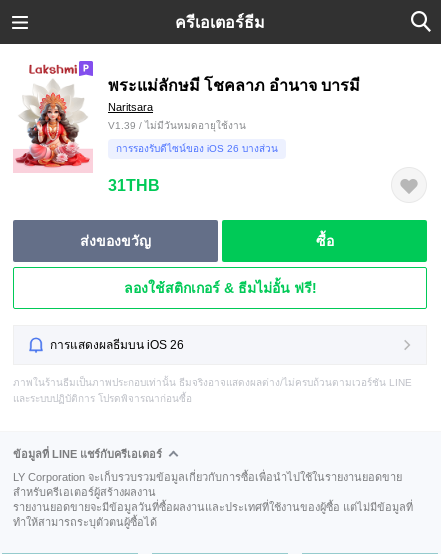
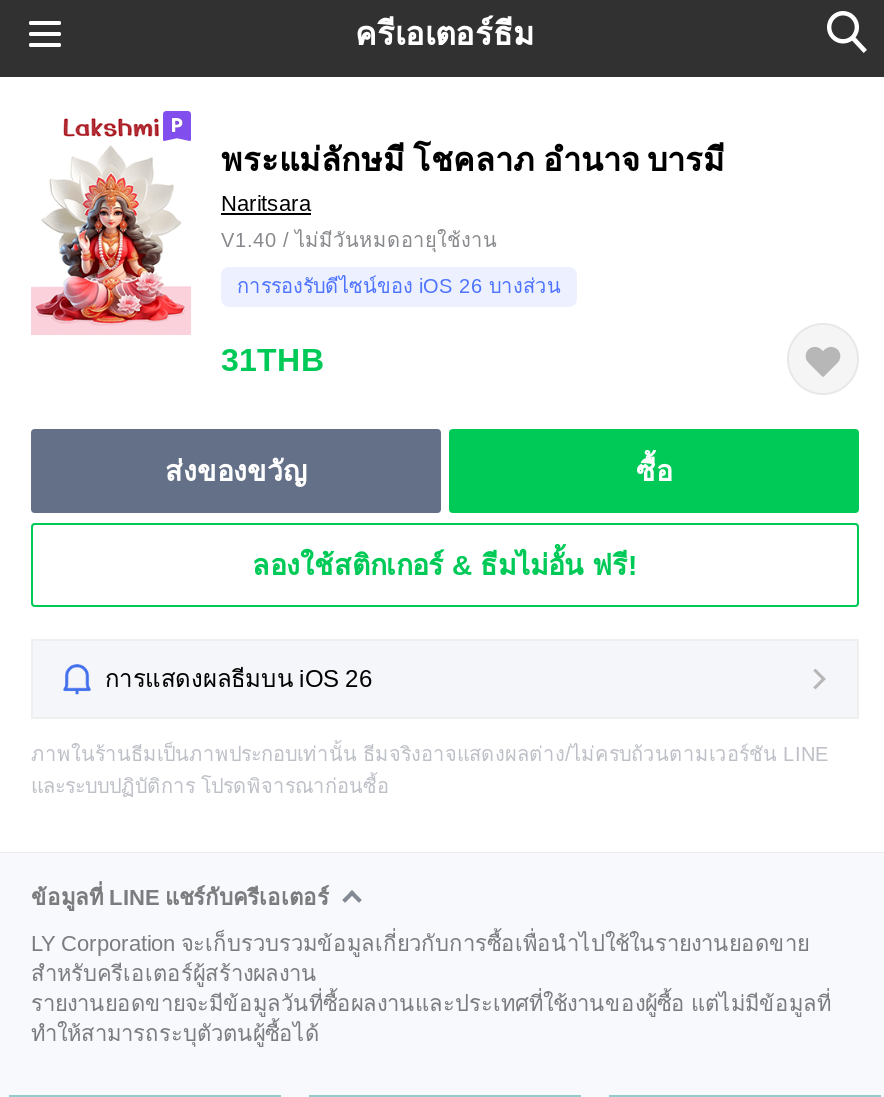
- V1.39 / ไม่มีวันหมดอายุใช้งาน
+ V1.40 / ไม่มีวันหมดอายุใช้งาน
